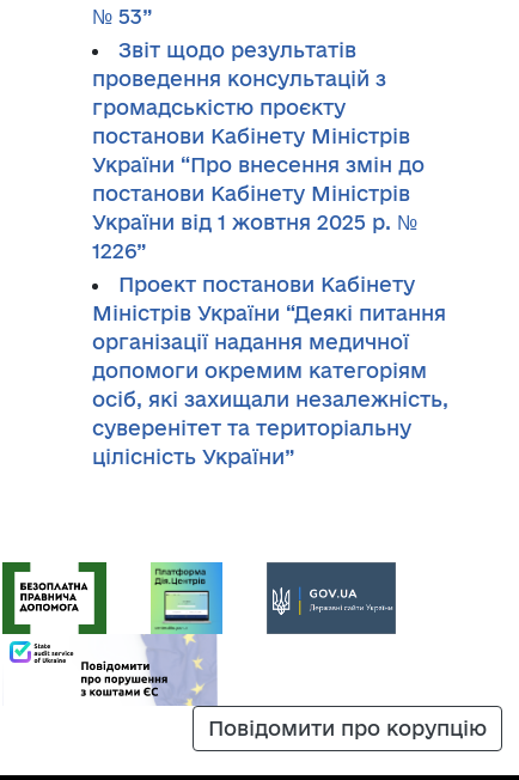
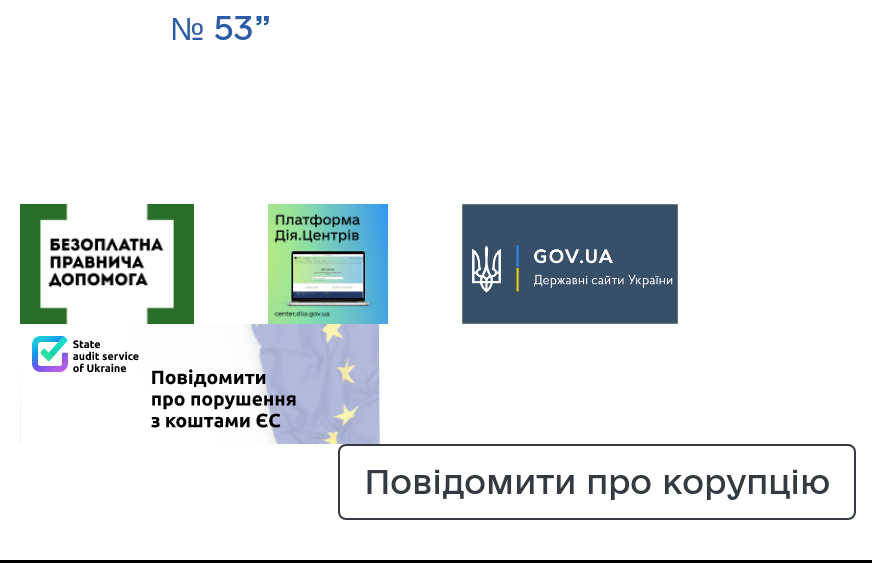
- Звіт щодо результатів
- проведення консультацій з
- громадськістю проєкту
- постанови Кабінету Міністрів
- України “Про внесення змін до
- постанови Кабінету Міністрів
- України від 1 жовтня 2025 р. №
- 1226”
- Проект постанови Кабінету
- Міністрів України “Деякі питання
- організації надання медичної
- допомоги окремим категоріям
- осіб, які захищали незалежність,
- суверенітет та територіальну
- цілісність України”
